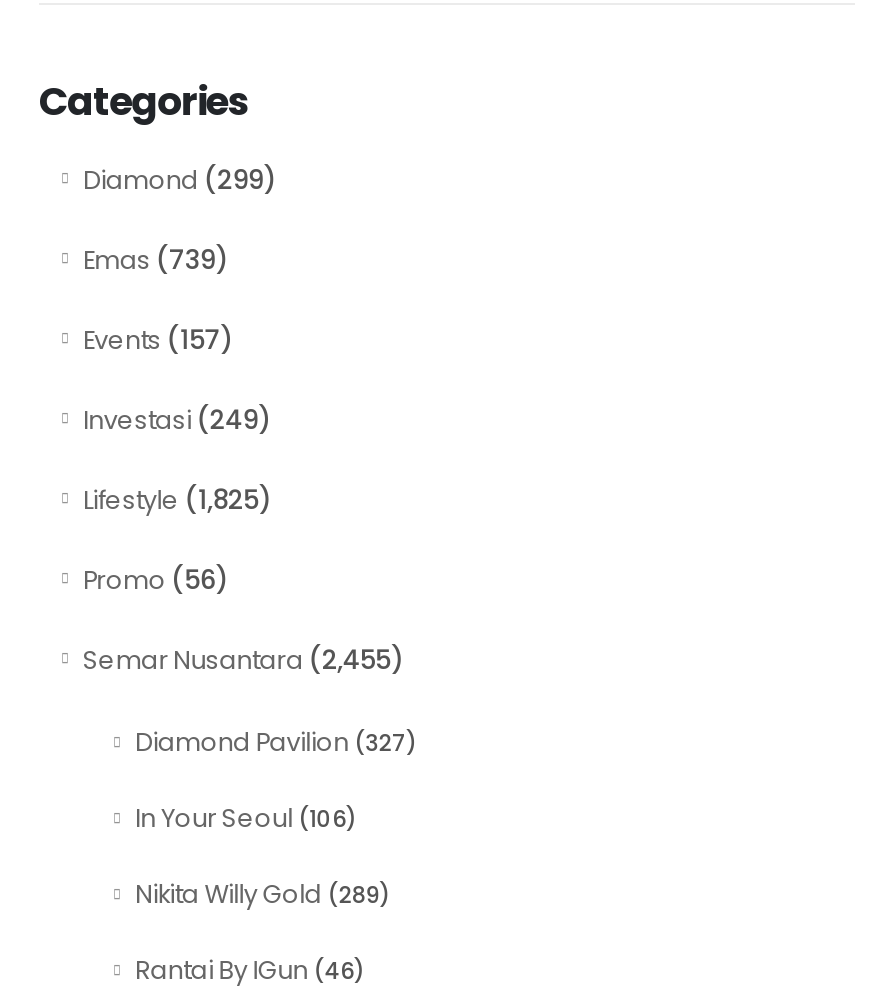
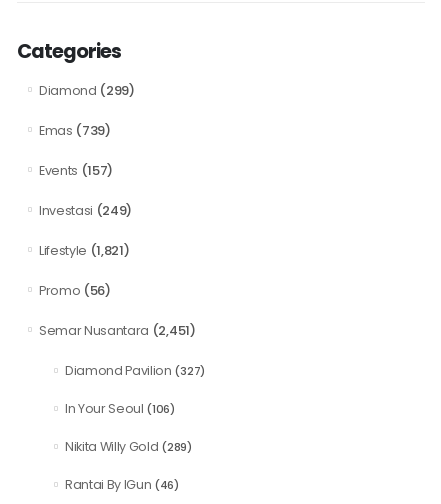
- Lifestyle (1,825)
+ Lifestyle (1,821)

- Semar Nusantara (2,455)
+ Semar Nusantara (2,451)
